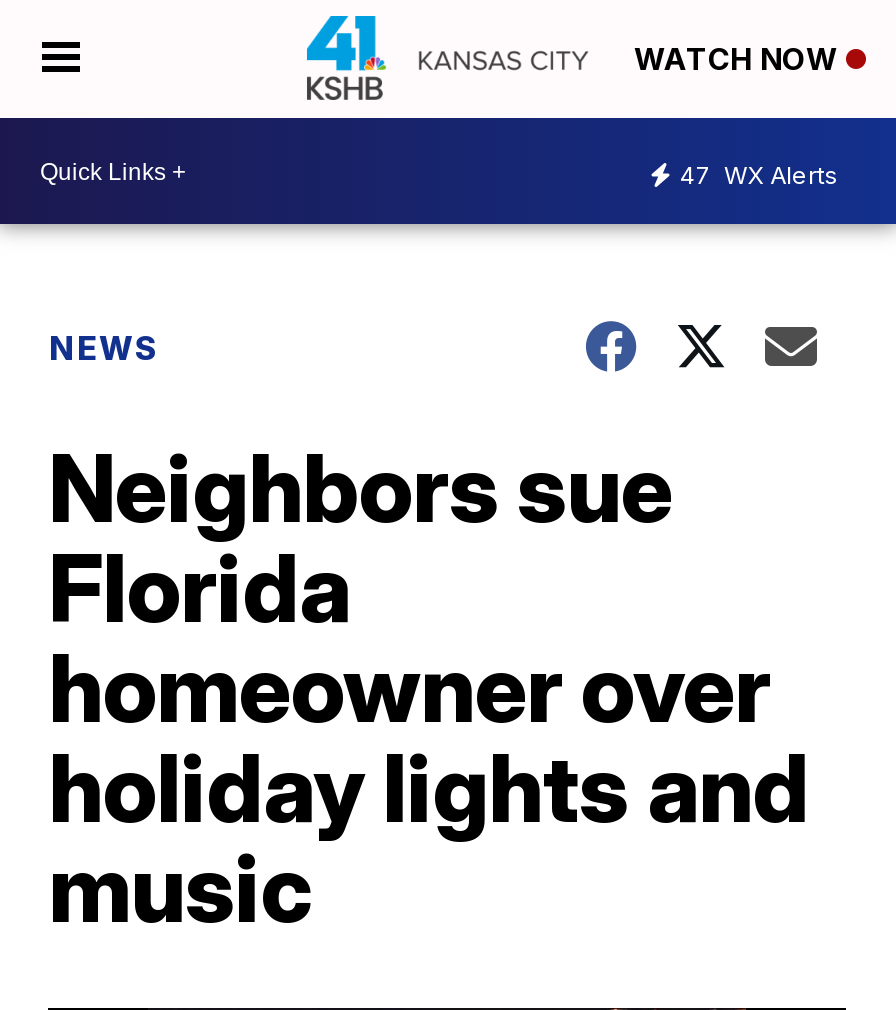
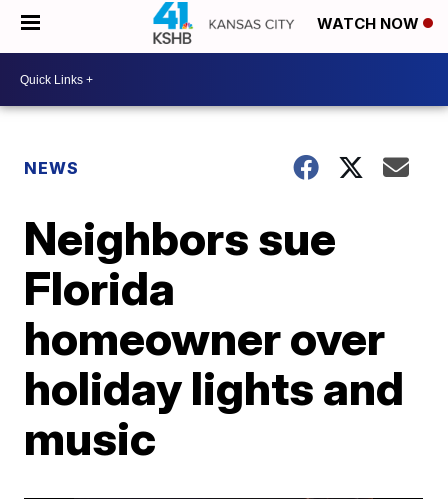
- 47 WX Alerts
